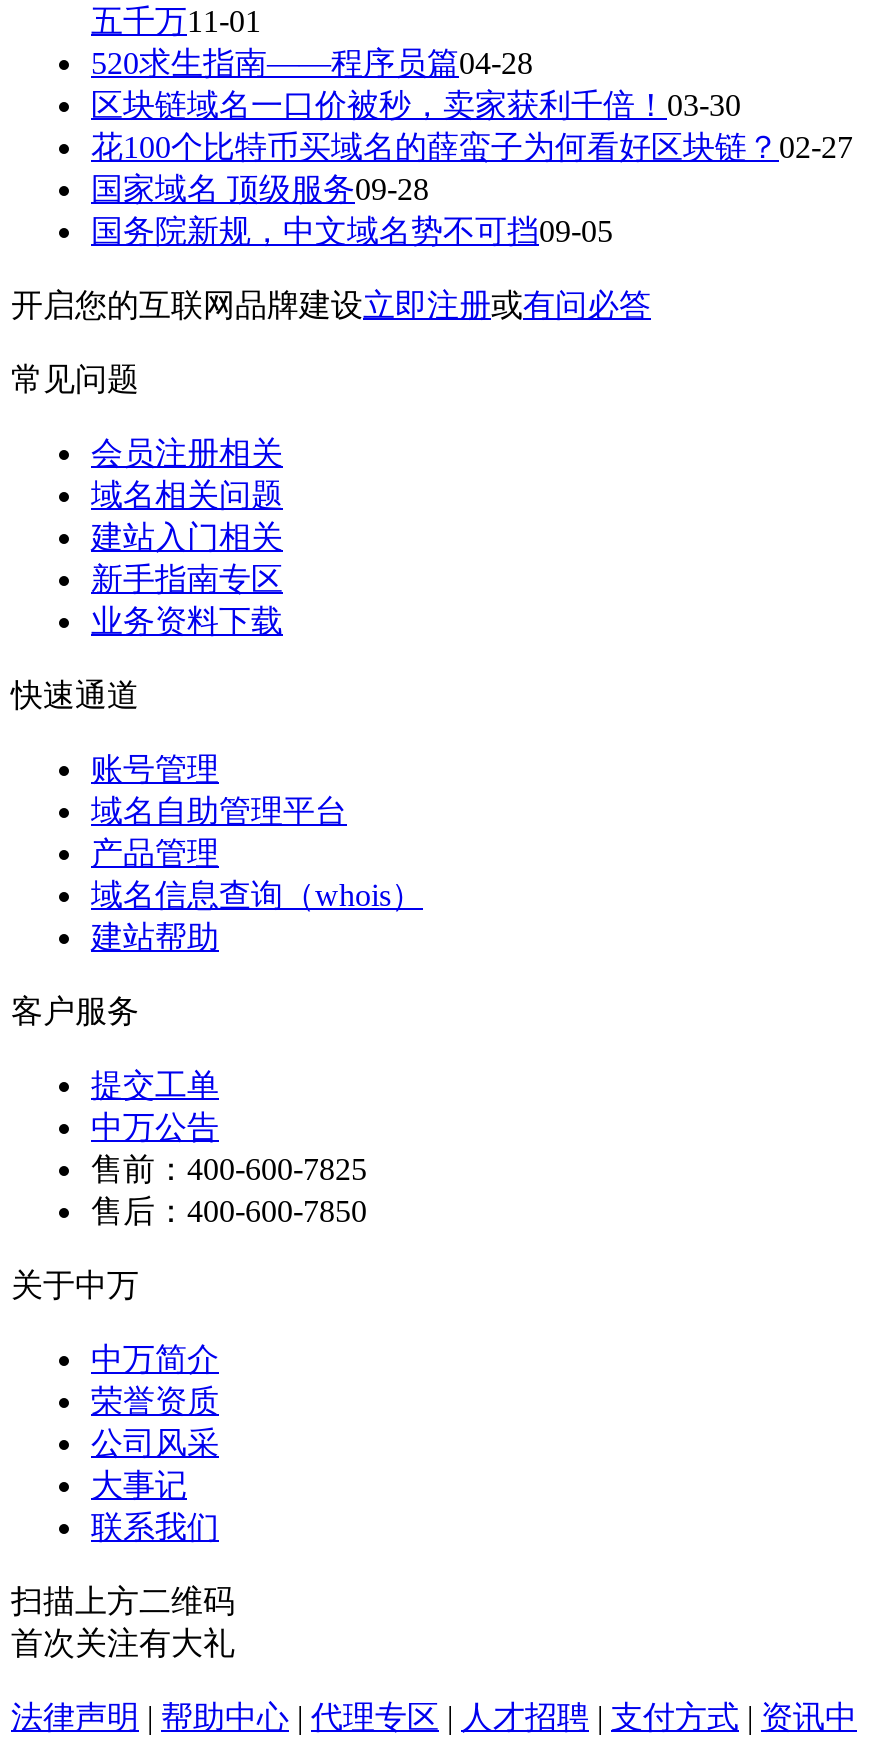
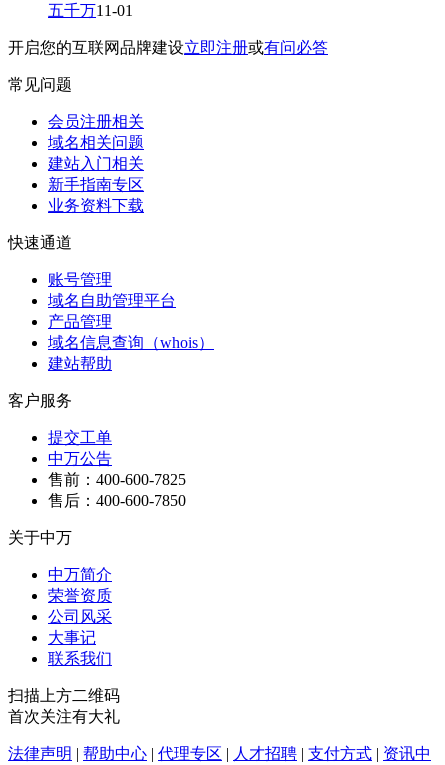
- 520求生指南——程序员篇04-28
- 区块链域名一口价被秒，卖家获利千倍！03-30
- 花100个比特币买域名的薛蛮子为何看好区块链？02-27
- 国家域名 顶级服务09-28
- 国务院新规，中文域名势不可挡09-05
